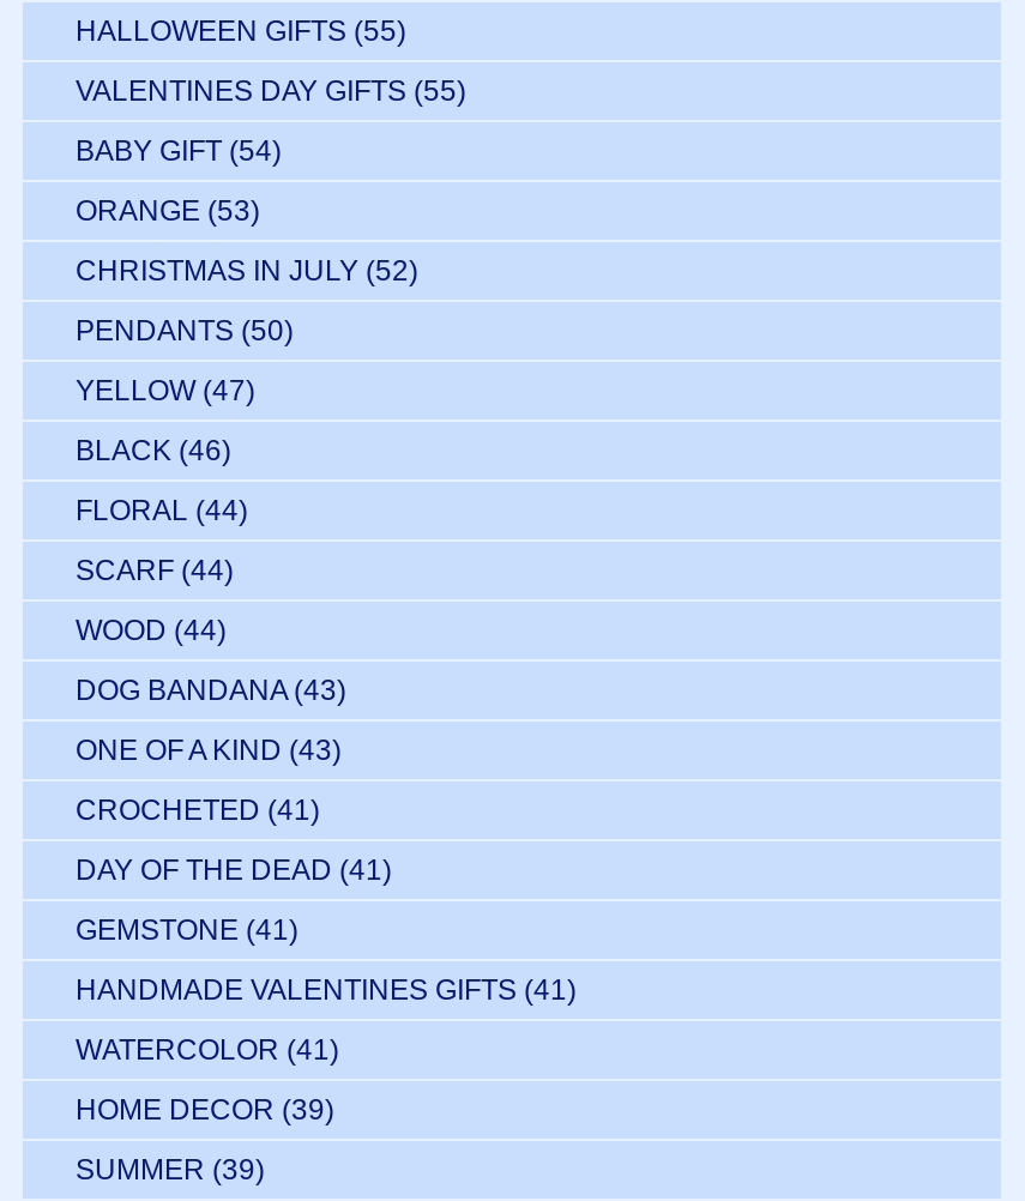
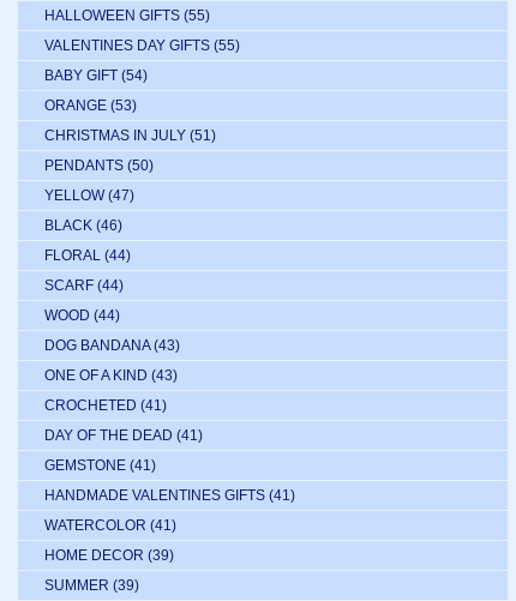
- CHRISTMAS IN JULY (52)
+ CHRISTMAS IN JULY (51)
